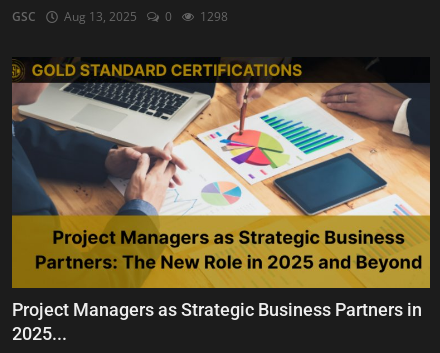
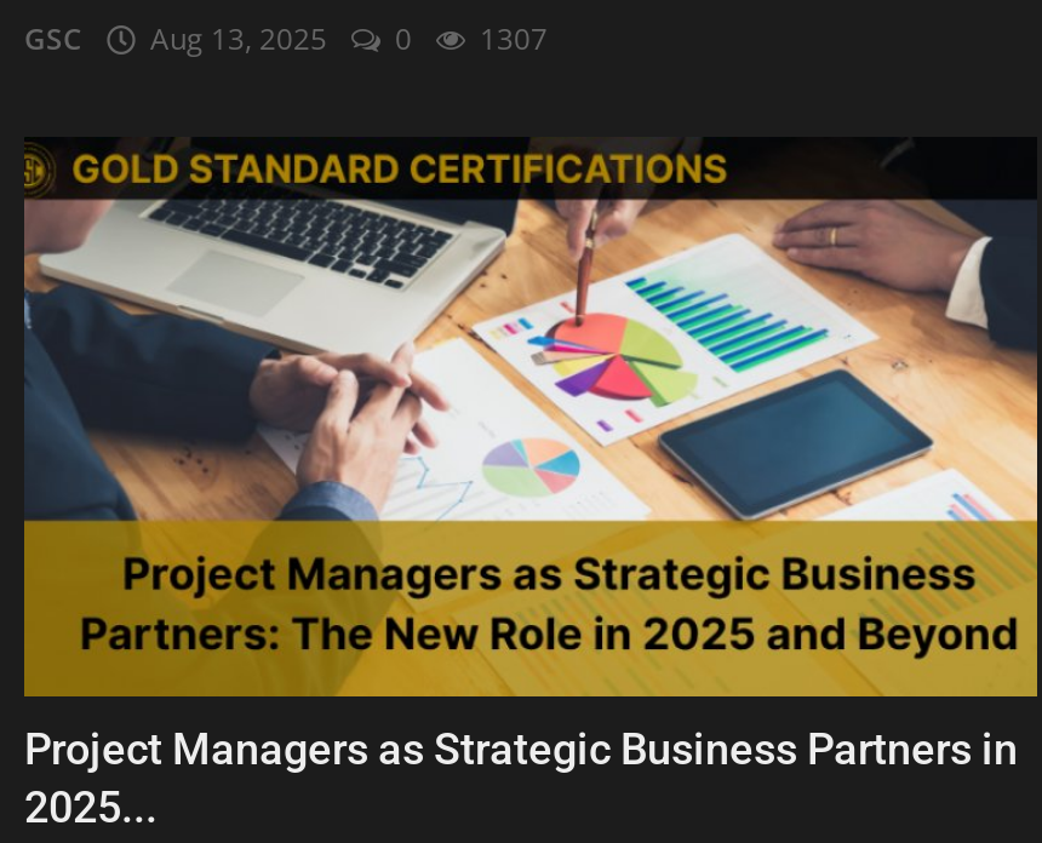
- GSC Aug 13, 2025 0 1298
+ GSC Aug 13, 2025 0 1307
